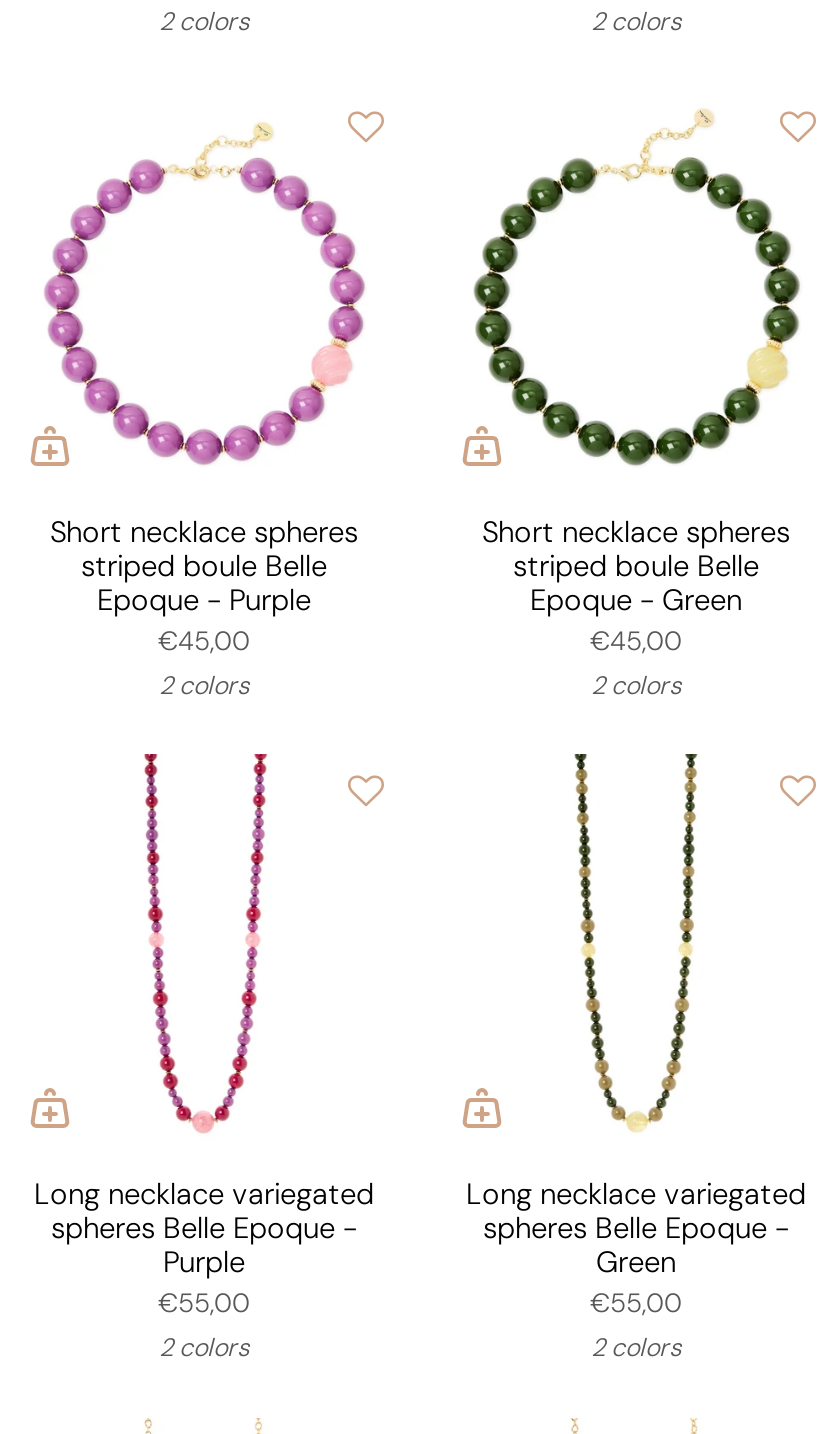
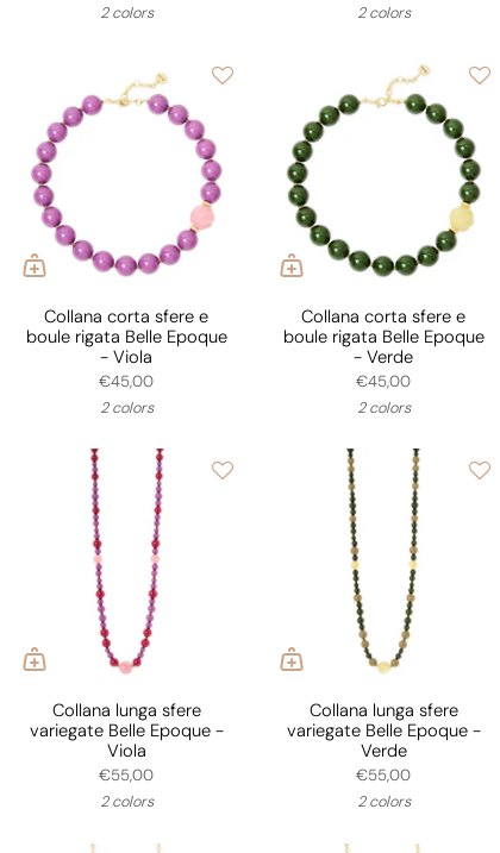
- Short necklace spheres
- striped boule Belle
- Epoque - Purple
+ Collana corta sfere e
+ boule rigata Belle Epoque
+ - Viola

- Short necklace spheres
- striped boule Belle
- Epoque - Green
+ Collana corta sfere e
+ boule rigata Belle Epoque
+ - Verde

- Long necklace variegated
- spheres Belle Epoque -
- Purple
+ Collana lunga sfere
+ variegate Belle Epoque -
+ Viola

- Long necklace variegated
- spheres Belle Epoque -
- Green
+ Collana lunga sfere
+ variegate Belle Epoque -
+ Verde
